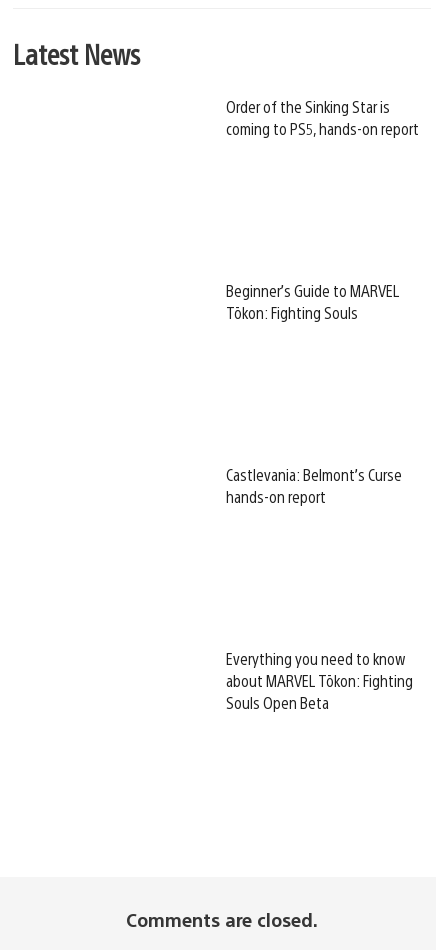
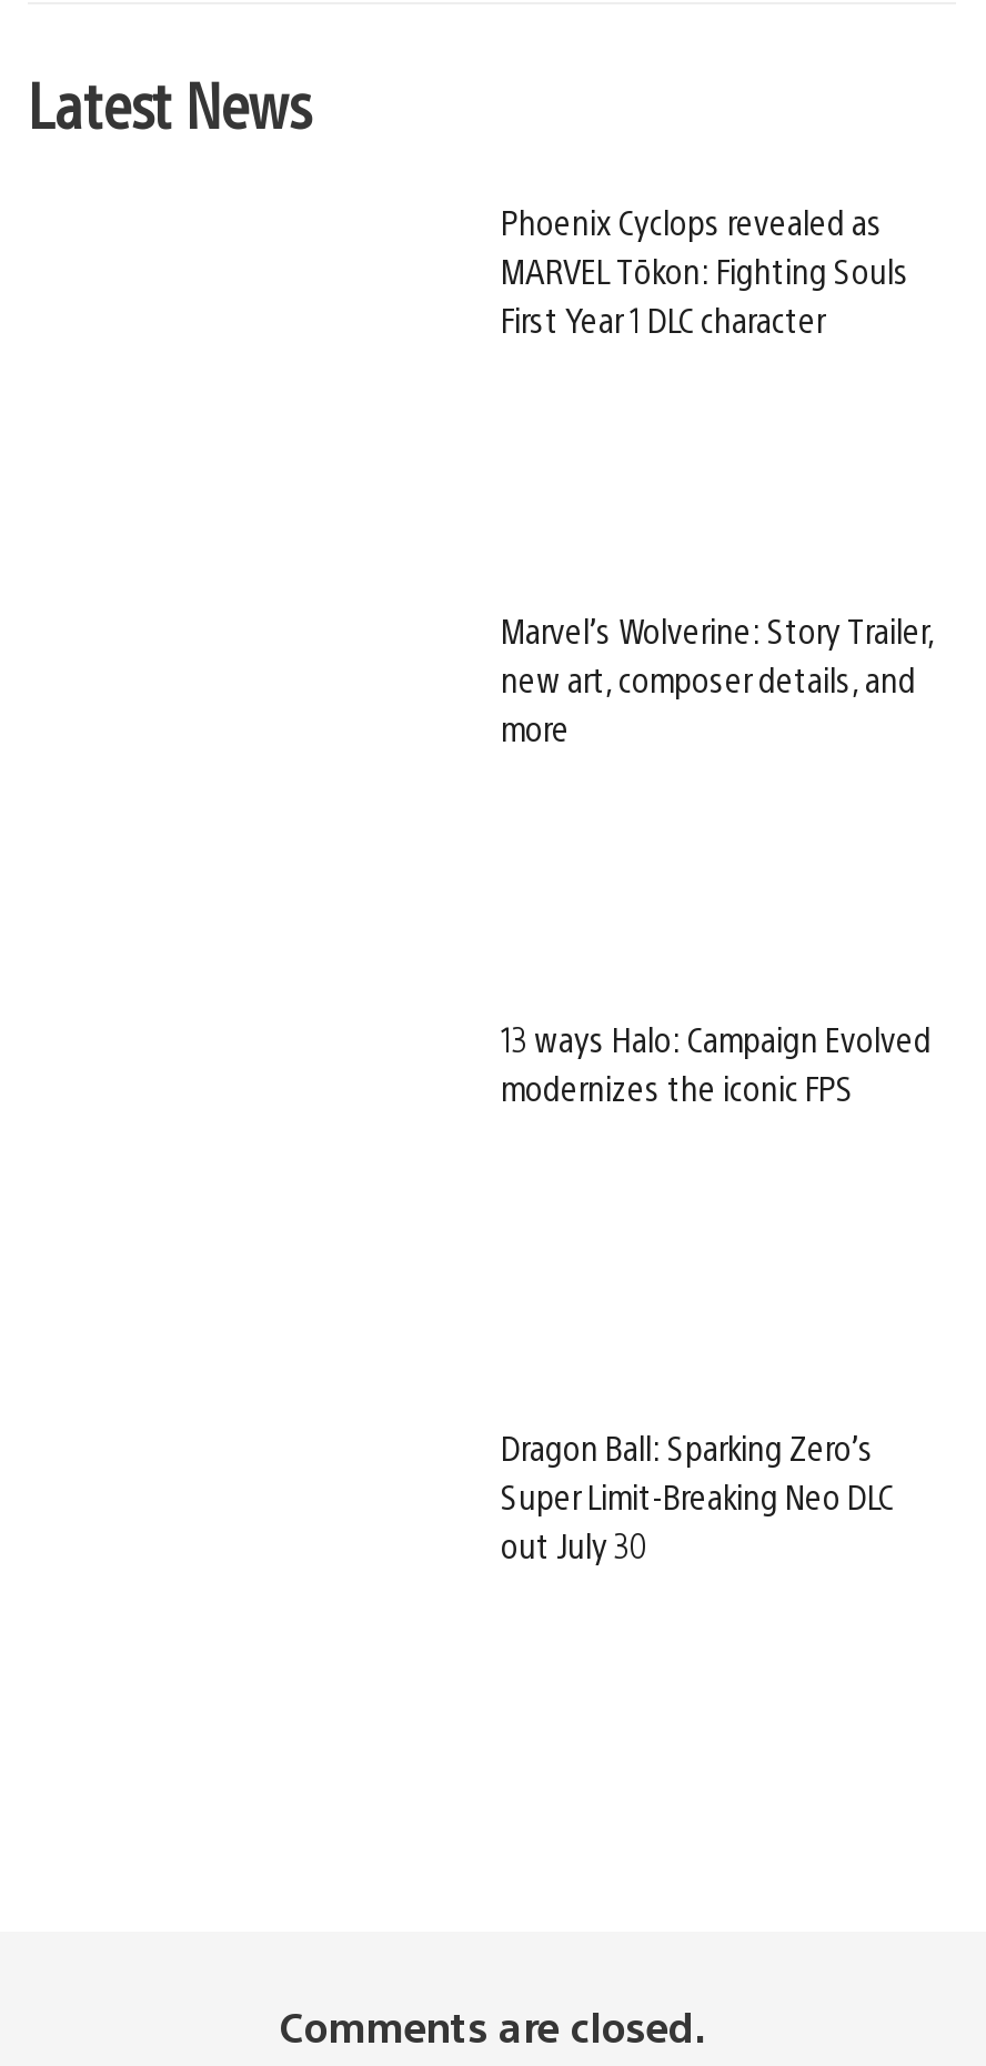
- Order of the Sinking Star is
- coming to PS5, hands-on report
+ Phoenix Cyclops revealed as
+ MARVEL Tōkon: Fighting Souls
+ First Year 1 DLC character

- Beginner’s Guide to MARVEL
- Tōkon: Fighting Souls
+ Marvel’s Wolverine: Story Trailer,
+ new art, composer details, and
+ more

- Castlevania: Belmont’s Curse
- hands-on report
+ 13 ways Halo: Campaign Evolved
+ modernizes the iconic FPS

- Everything you need to know
- about MARVEL Tōkon: Fighting
- Souls Open Beta
+ Dragon Ball: Sparking Zero’s
+ Super Limit-Breaking Neo DLC
+ out July 30
